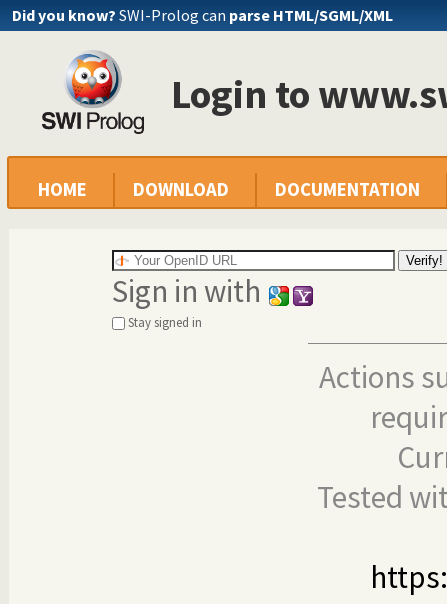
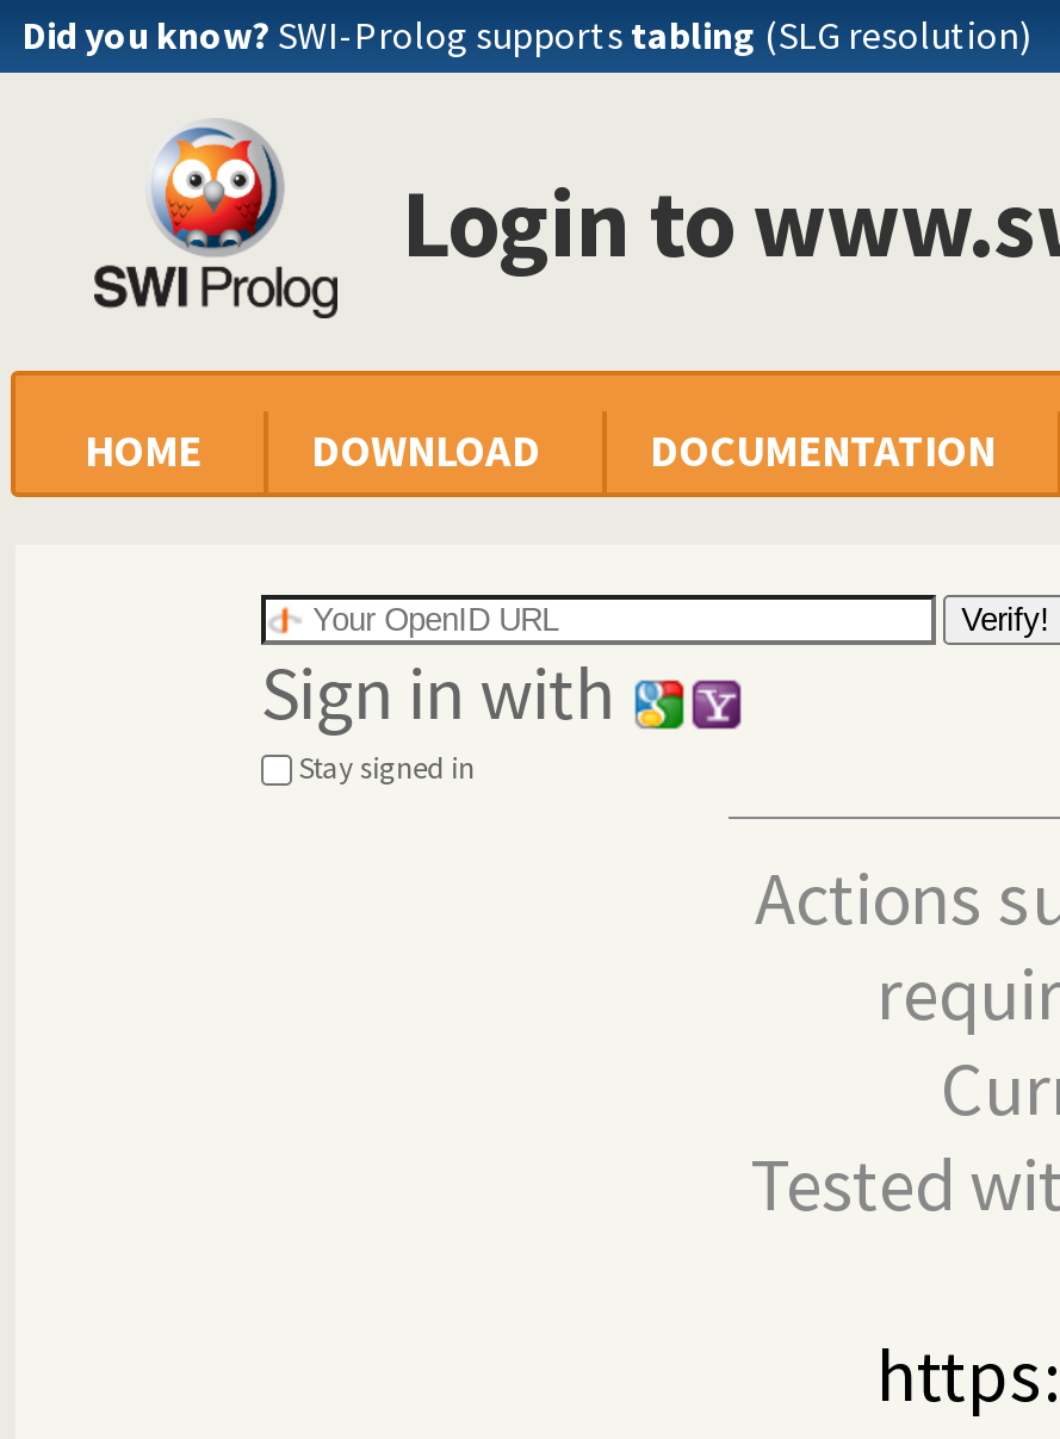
- Did you know? SWI-Prolog can parse HTML/SGML/XML
+ Did you know? SWI-Prolog supports tabling (SLG resolution)
